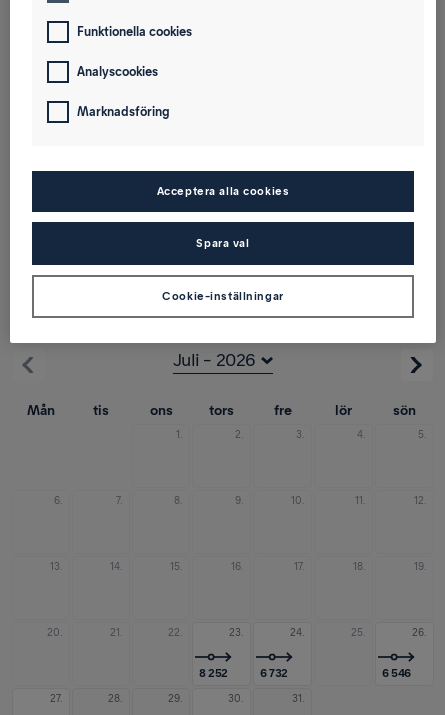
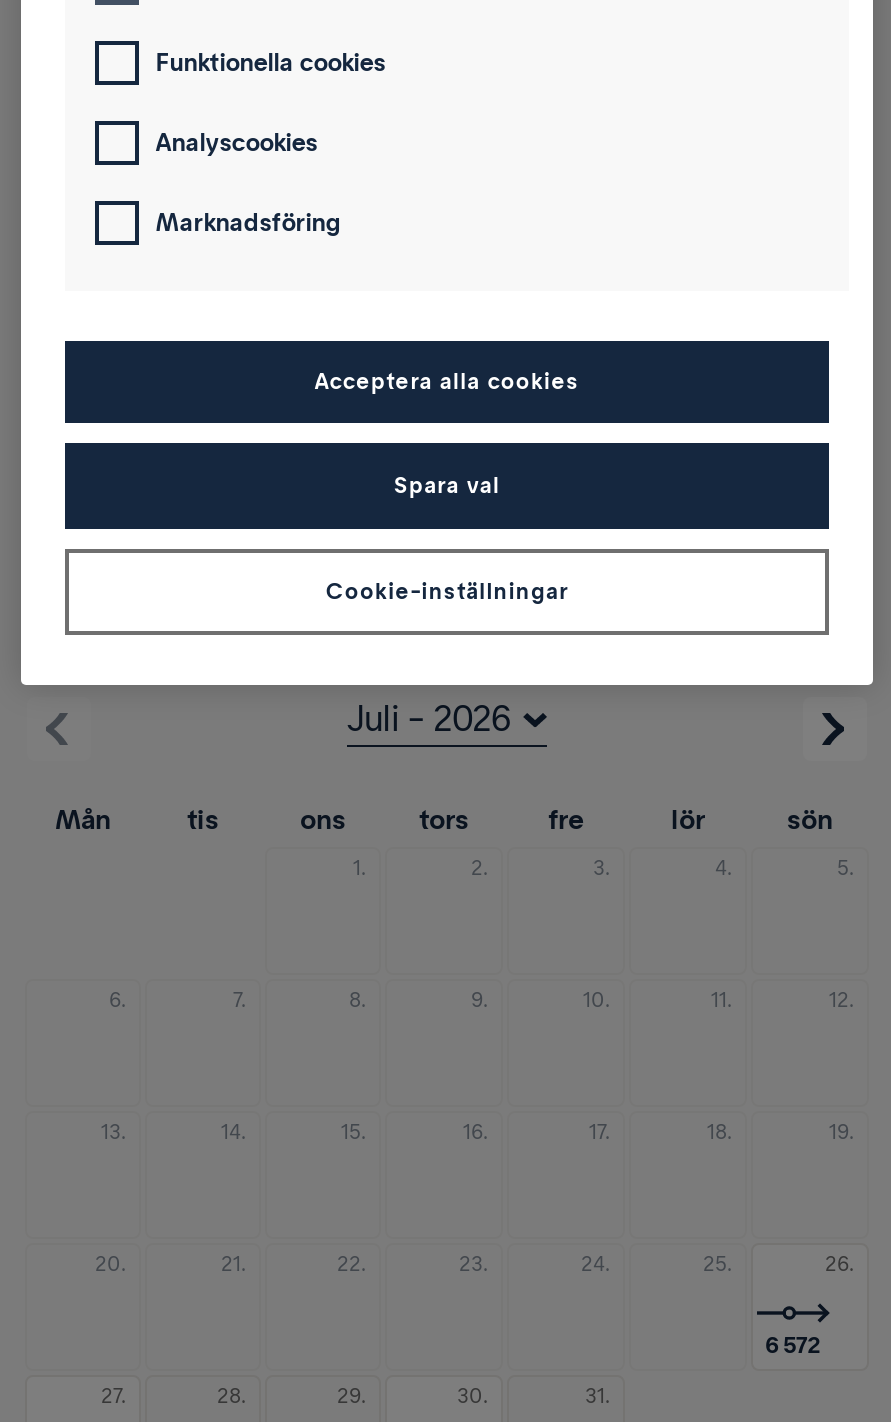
- 8 252

- 6 732

- 6 546
+ 6 572
